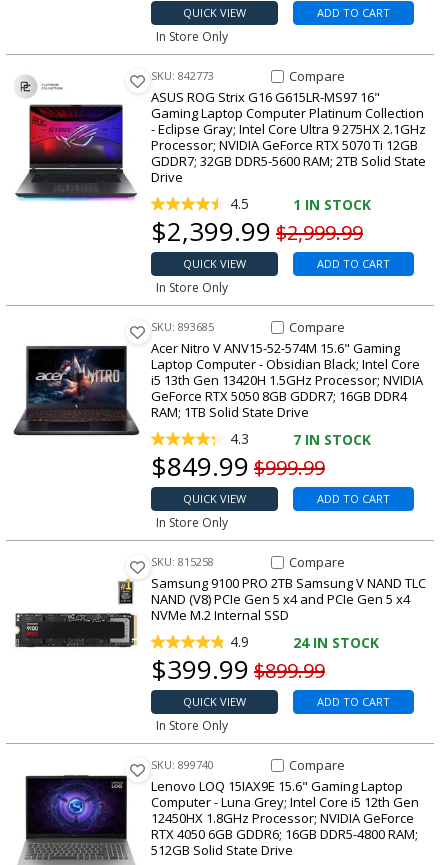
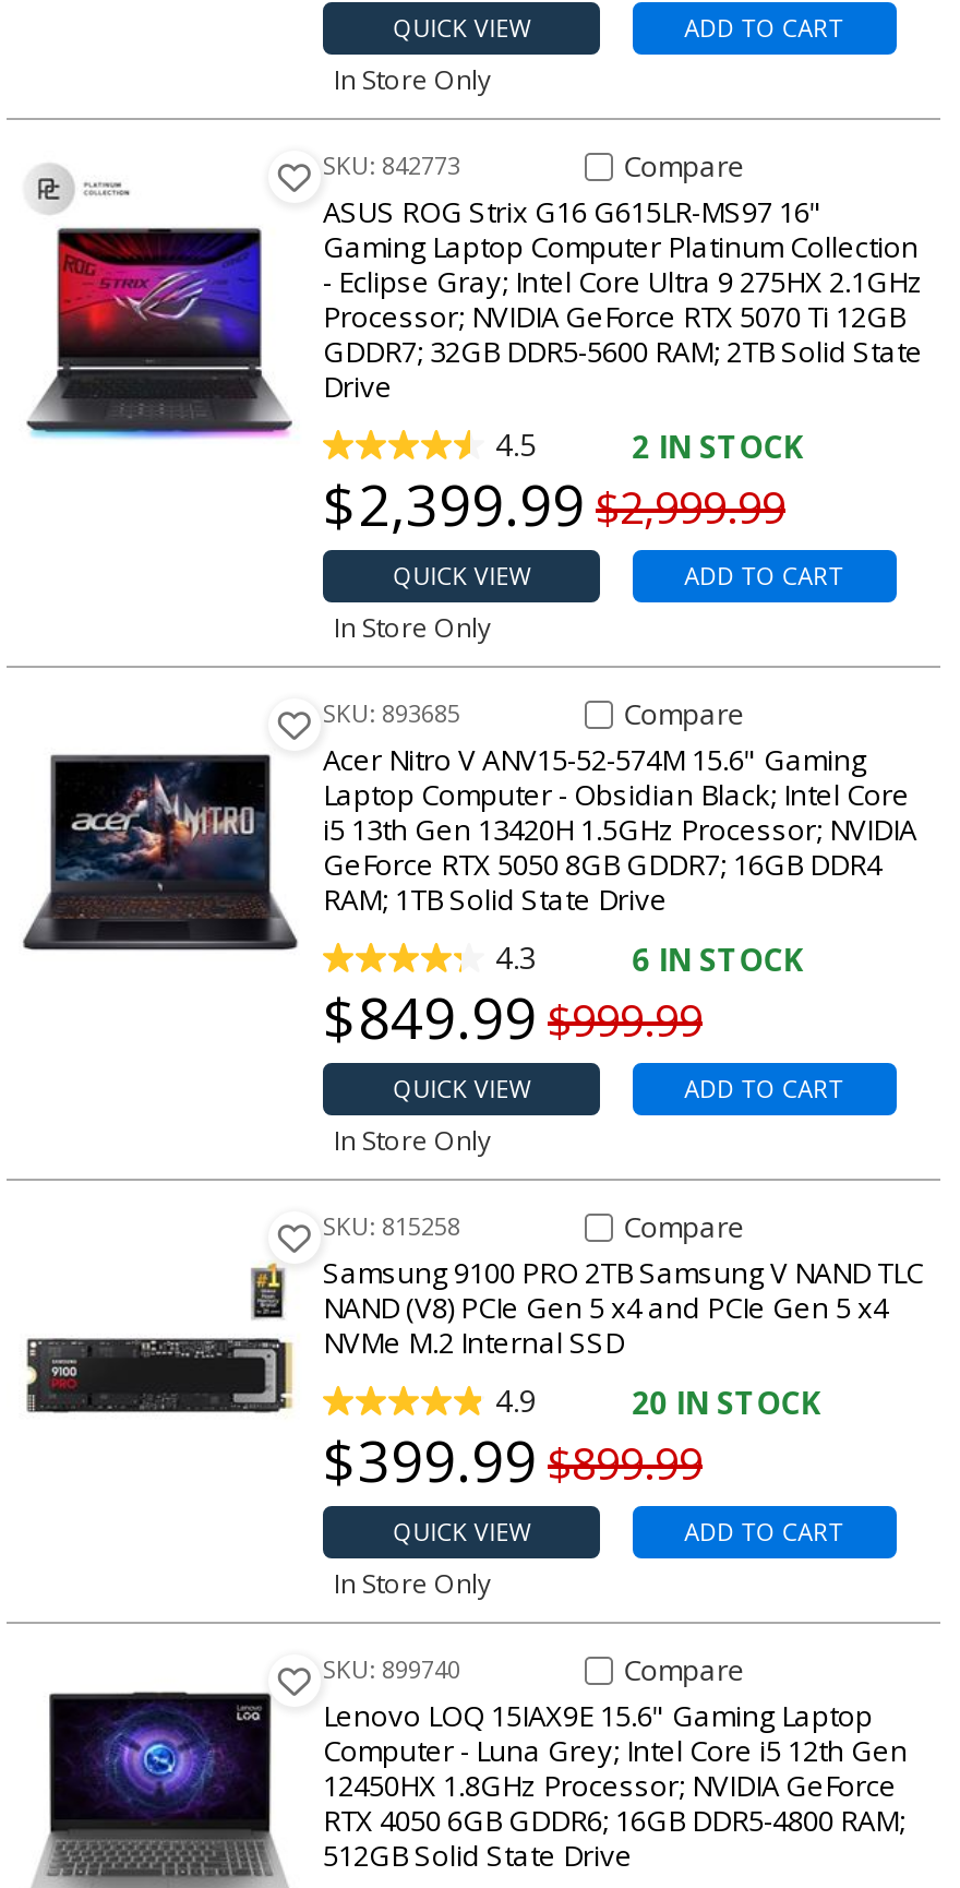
- 1 IN STOCK
+ 2 IN STOCK

- 7 IN STOCK
+ 6 IN STOCK

- 24 IN STOCK
+ 20 IN STOCK
